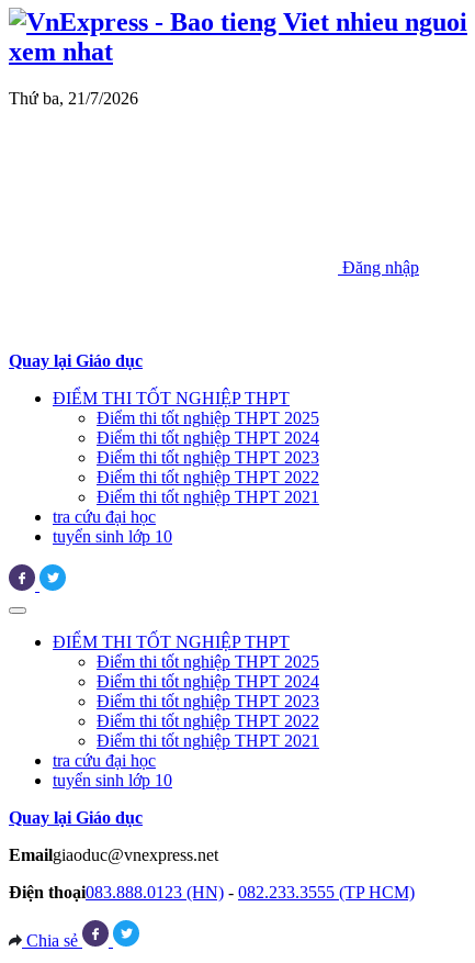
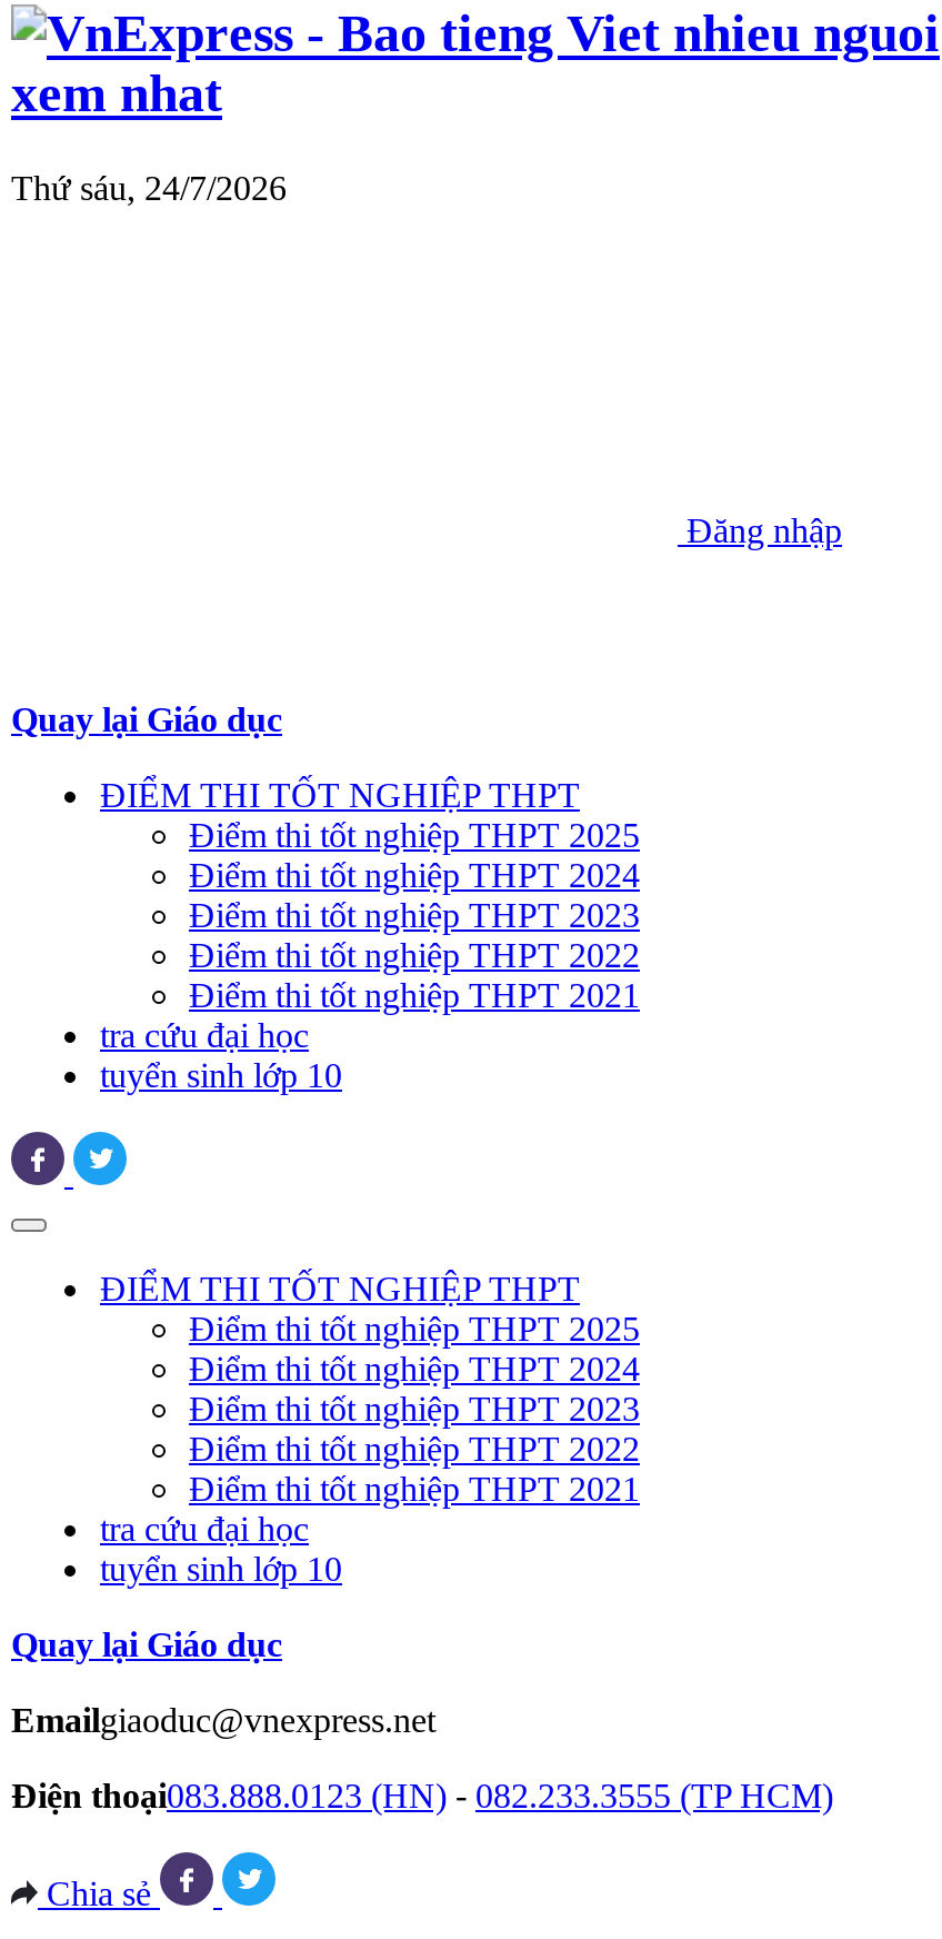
- Thứ ba, 21/7/2026
+ Thứ sáu, 24/7/2026
